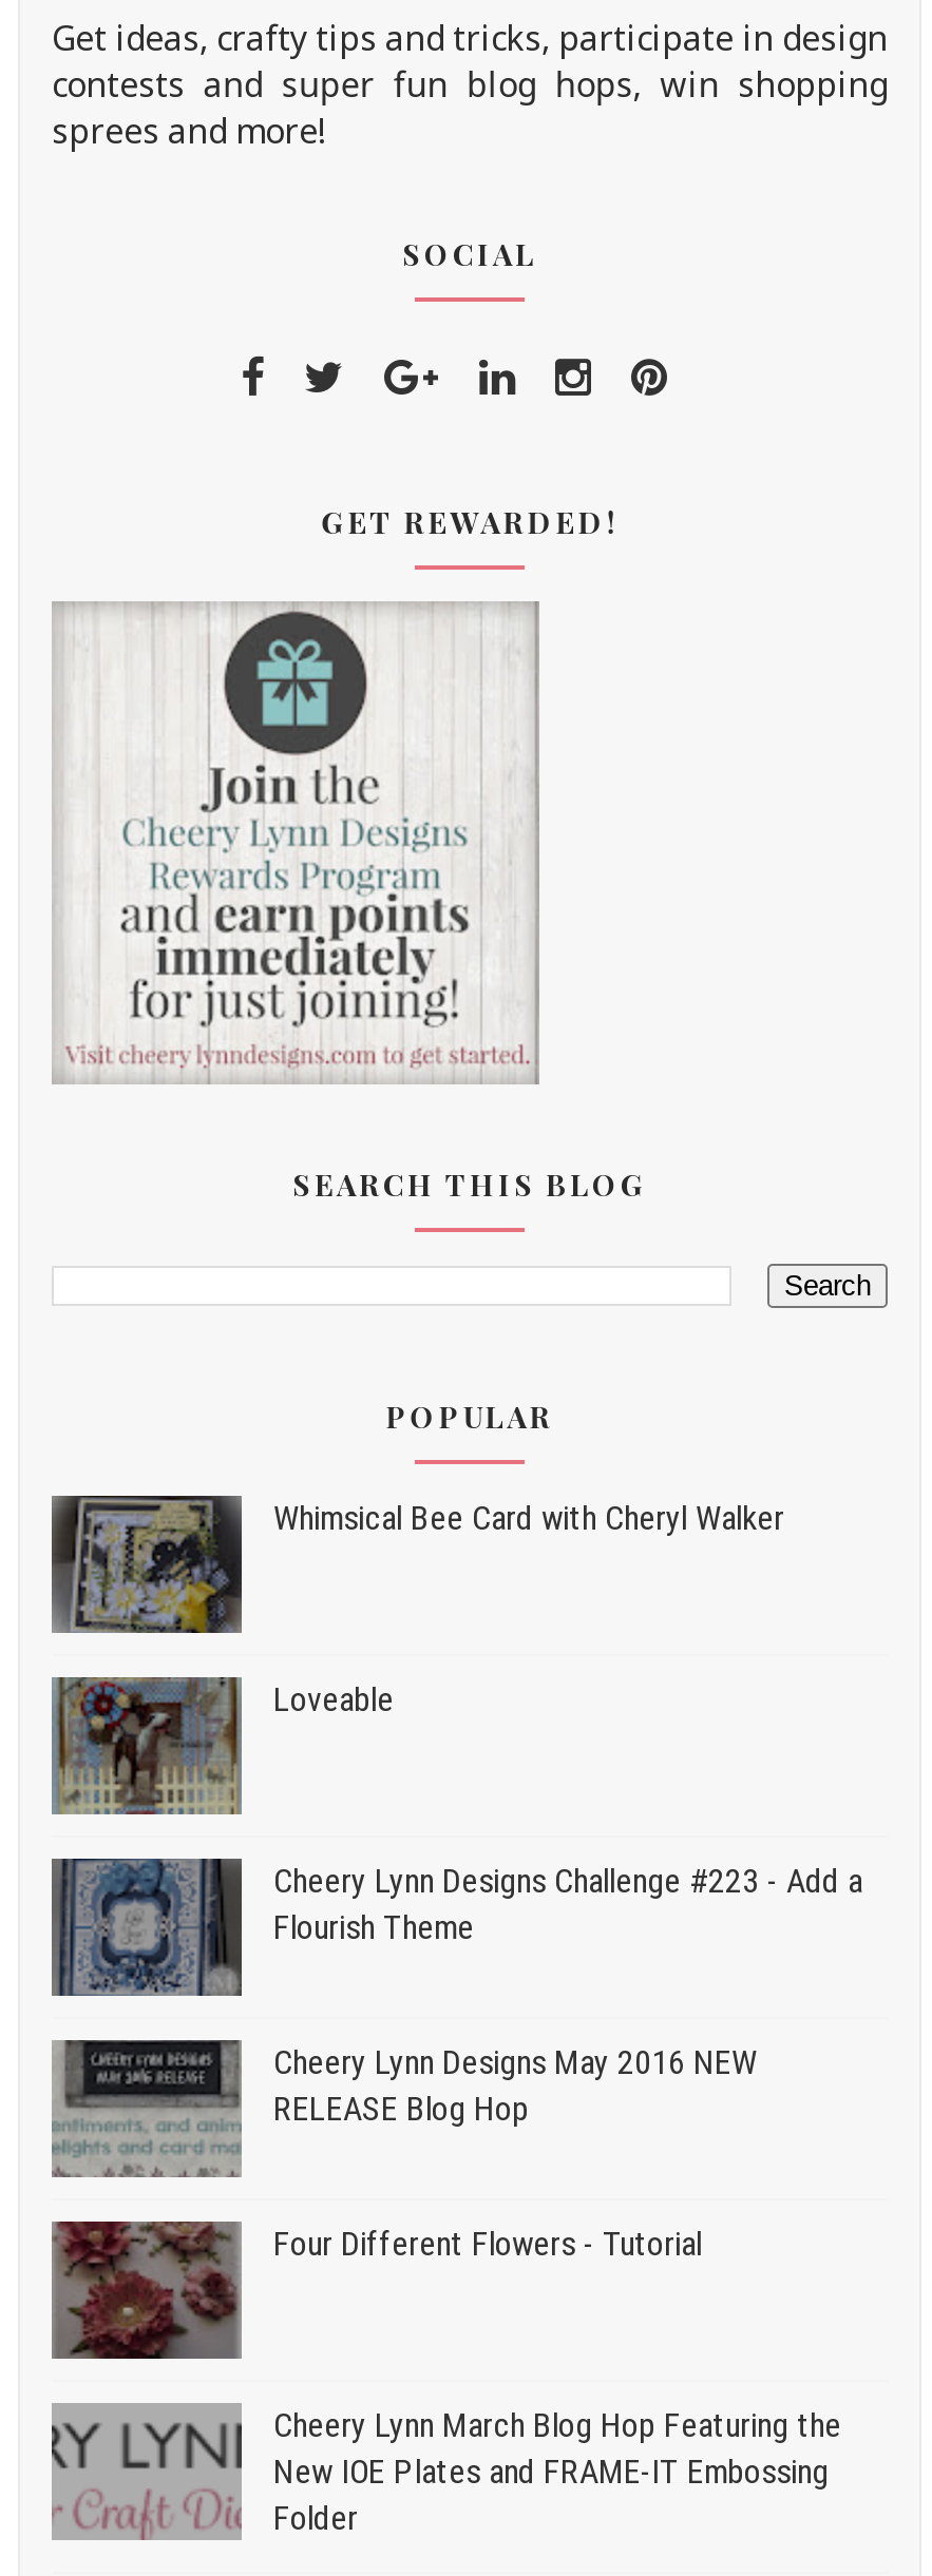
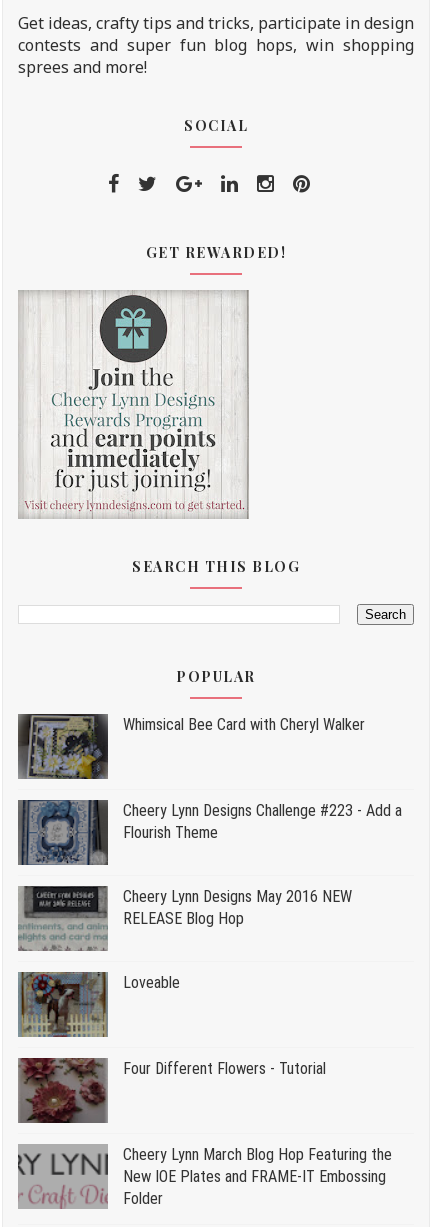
moved down: [image] | Loveable

moved up: [image] | Cheery Lynn Designs Challenge #223 - Add a | Flourish Theme | Cheery Lynn Designs May 2016 NEW | RELEASE Blog Hop
